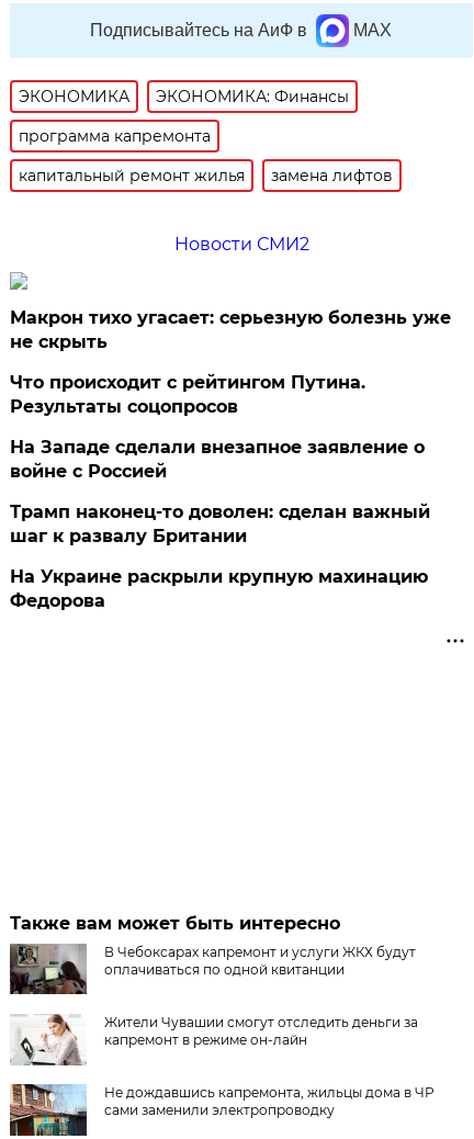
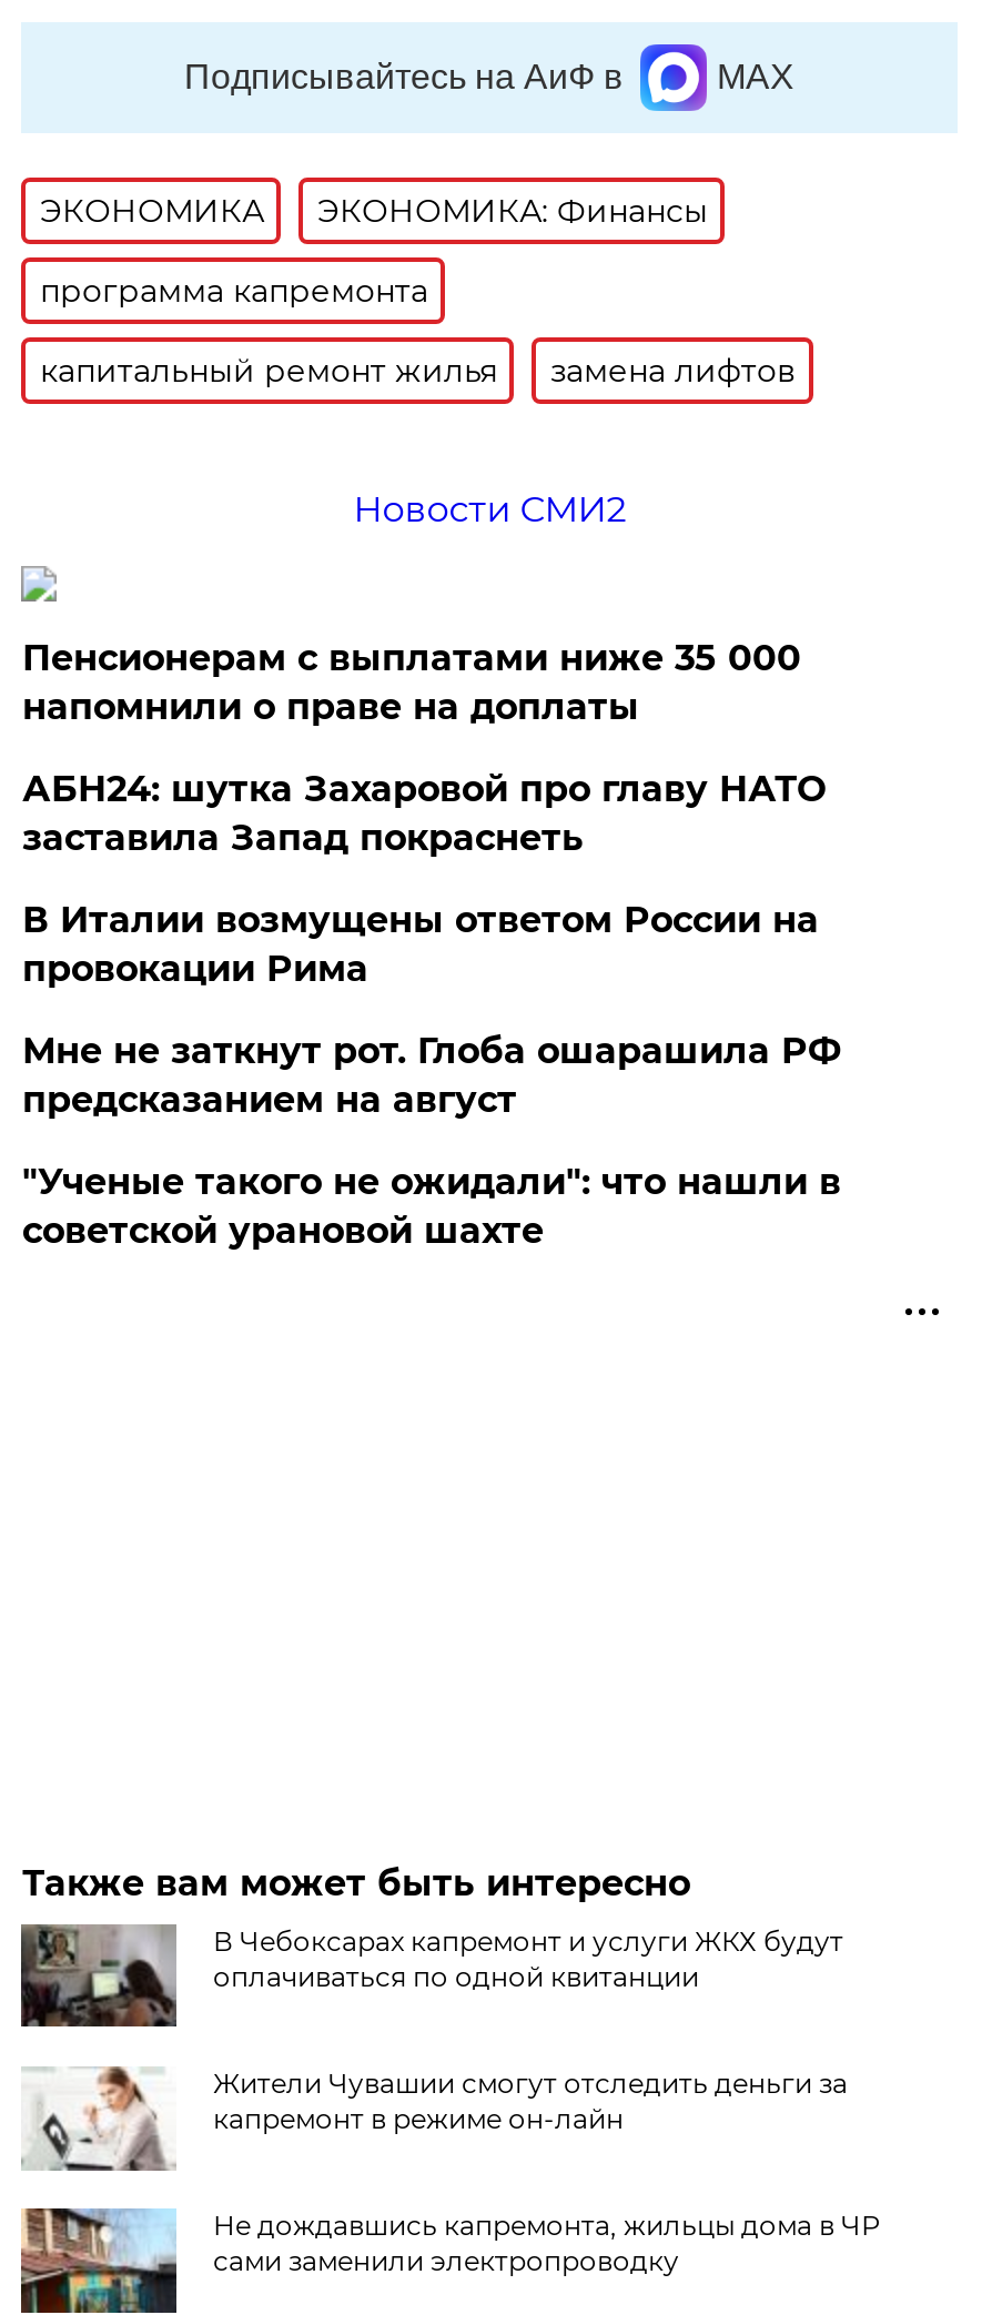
- Макрон тихо угасает: серьезную болезнь уже
- не скрыть
+ Пенсионерам с выплатами ниже 35 000
+ напомнили о праве на доплаты

- Что происходит с рейтингом Путина.
- Результаты соцопросов
+ АБН24: шутка Захаровой про главу НАТО
+ заставила Запад покраснеть

- На Западе сделали внезапное заявление о
- войне с Россией
+ В Италии возмущены ответом России на
+ провокации Рима

- Трамп наконец-то доволен: сделан важный
- шаг к развалу Британии
+ Мне не заткнут рот. Глоба ошарашила РФ
+ предсказанием на август

- На Украине раскрыли крупную махинацию
- Федорова
+ "Ученые такого не ожидали": что нашли в
+ советской урановой шахте
